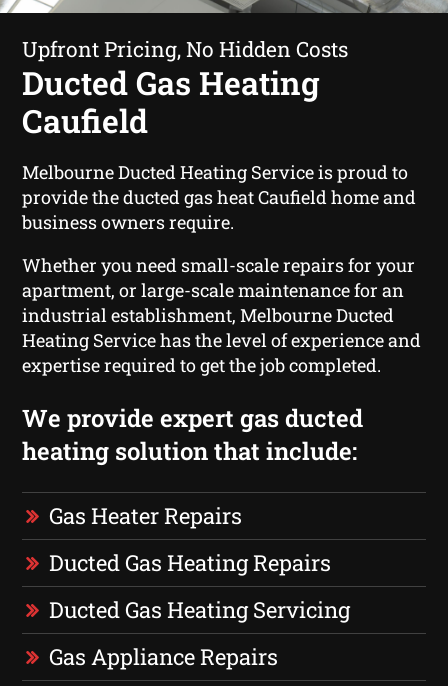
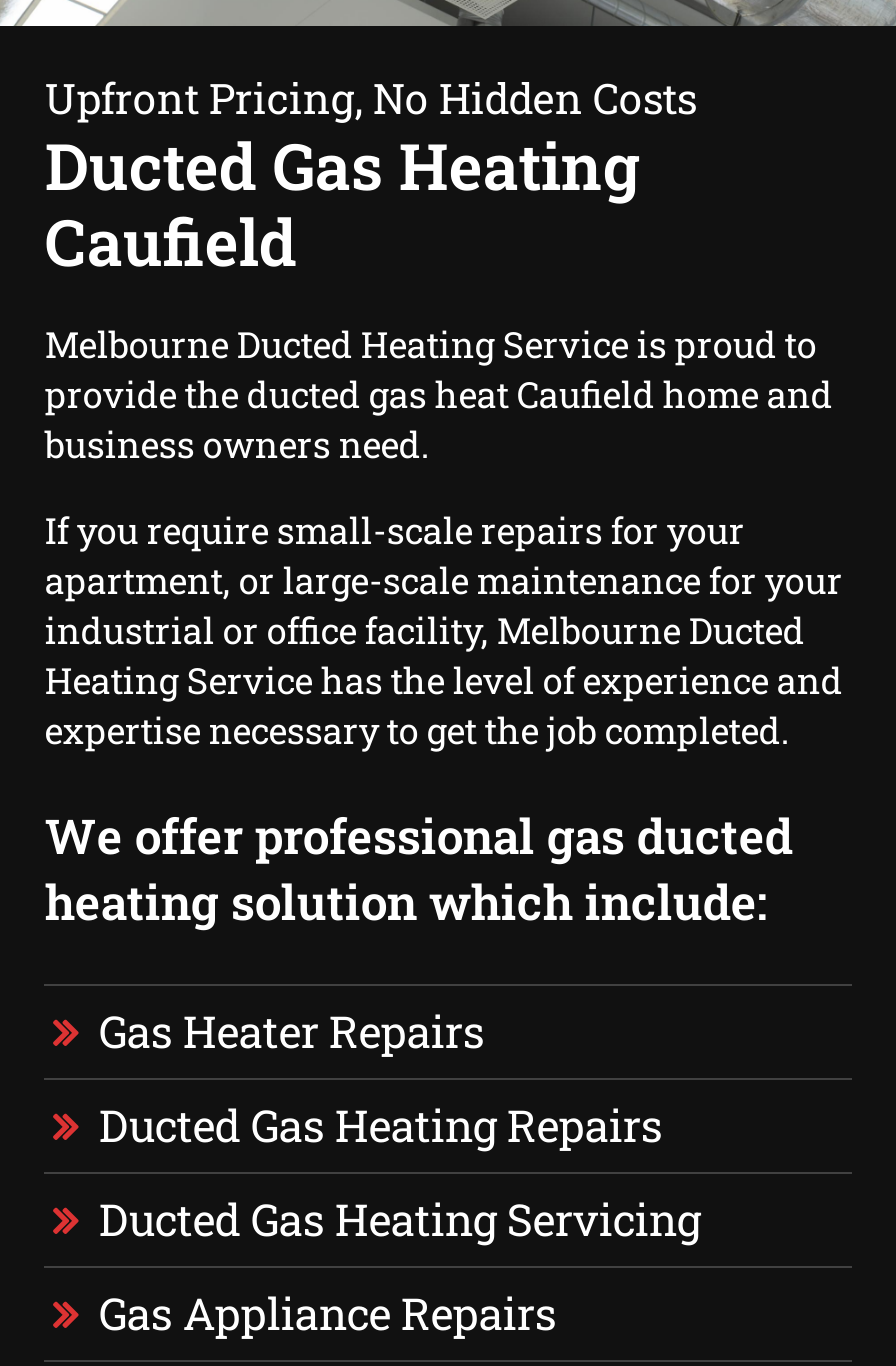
- business owners require.
+ business owners need.

- Whether you need small-scale repairs for your
- apartment, or large-scale maintenance for an
- industrial establishment, Melbourne Ducted
+ If you require small-scale repairs for your
+ apartment, or large-scale maintenance for your
+ industrial or office facility, Melbourne Ducted

- expertise required to get the job completed.
+ expertise necessary to get the job completed.

- We provide expert gas ducted
+ We offer professional gas ducted

- heating solution that include:
+ heating solution which include:
